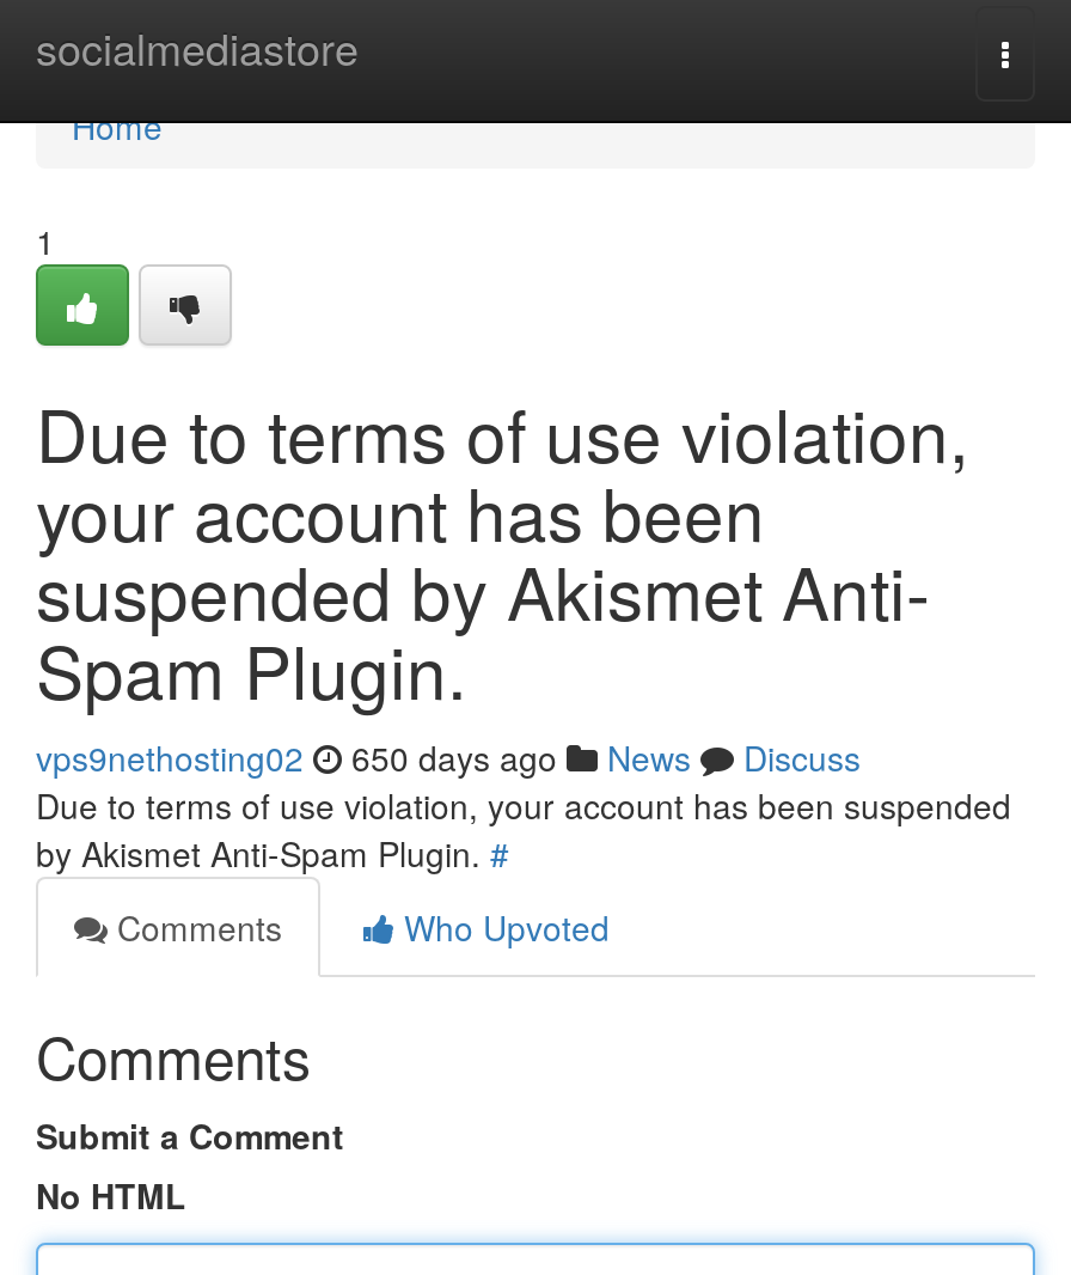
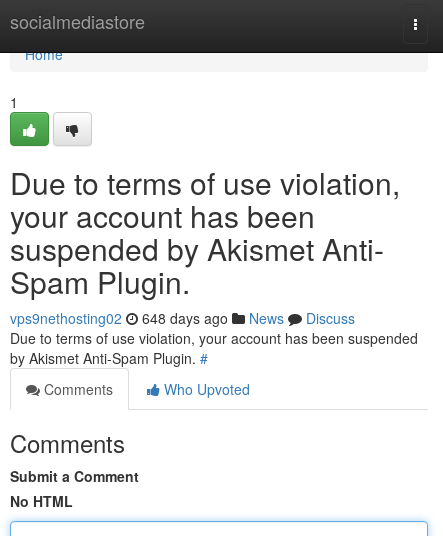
- vps9nethosting02 650 days ago News Discuss
+ vps9nethosting02 648 days ago News Discuss
